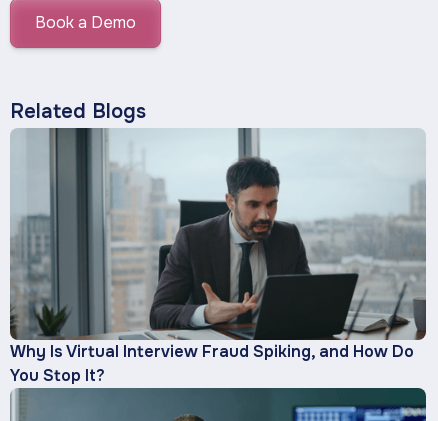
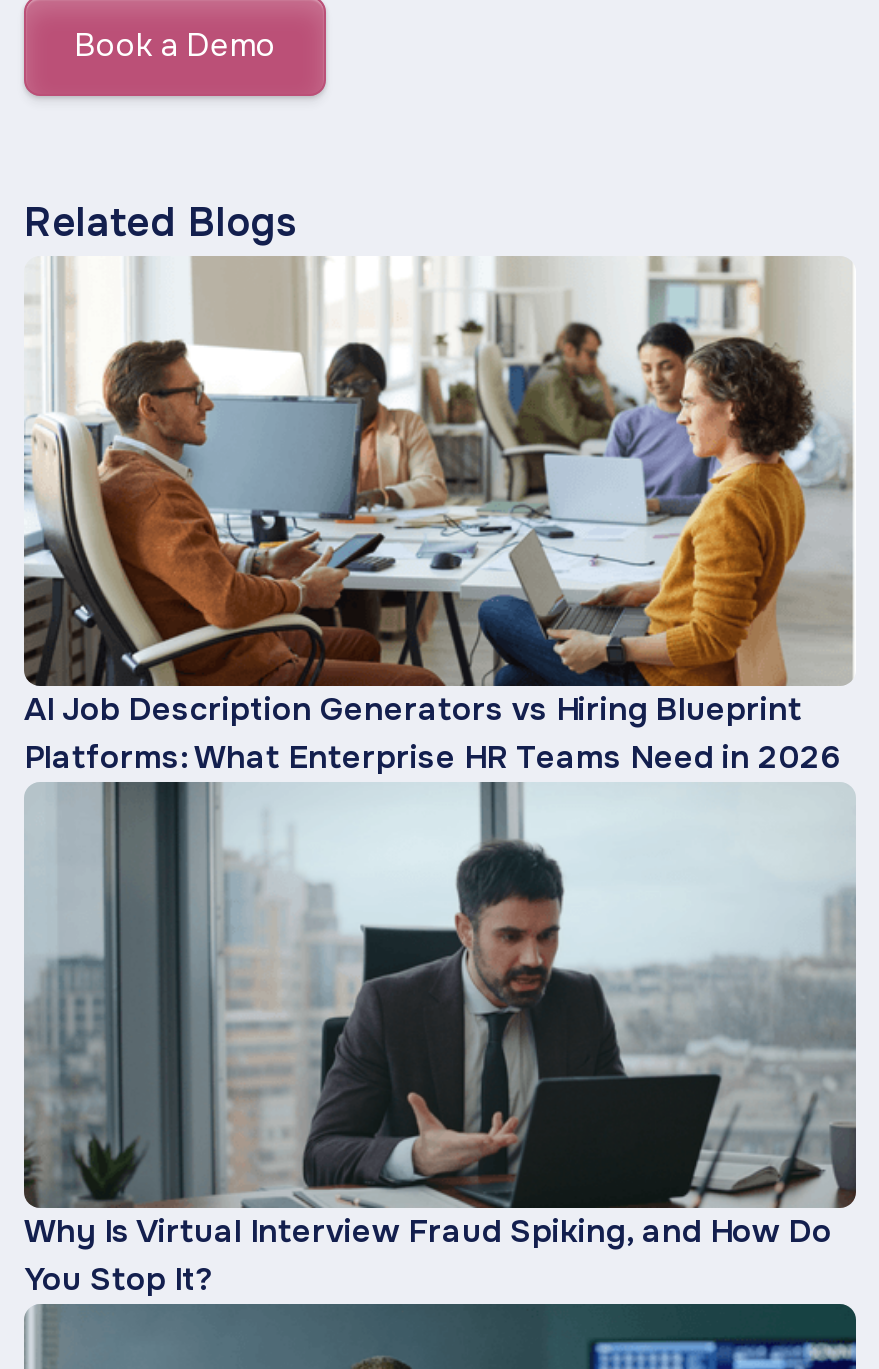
+ [image]
+ AI Job Description Generators vs Hiring Blueprint
+ Platforms: What Enterprise HR Teams Need in 2026
